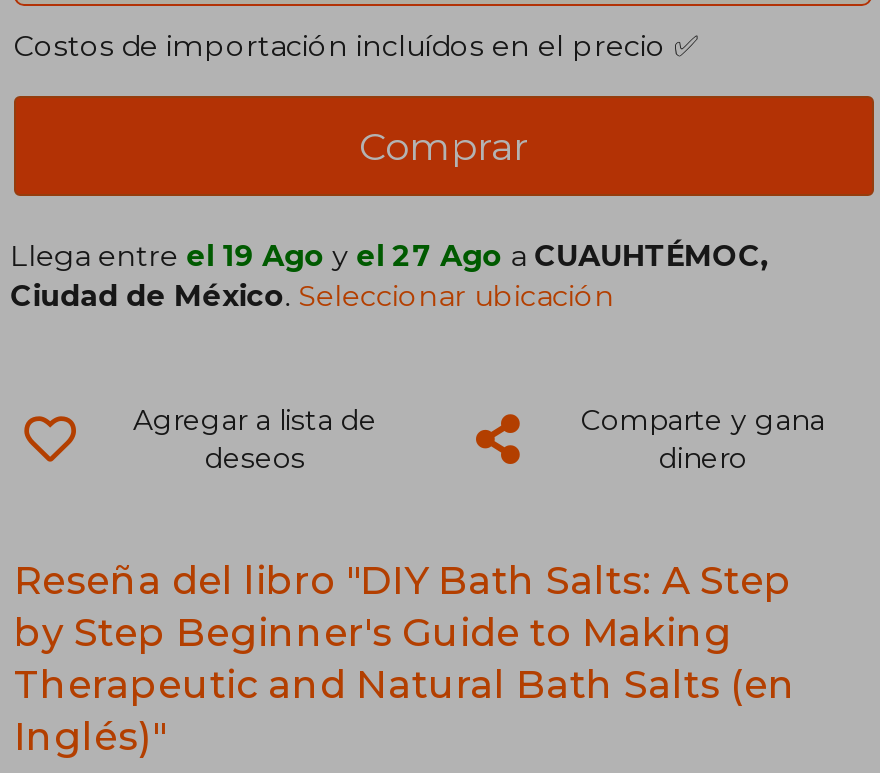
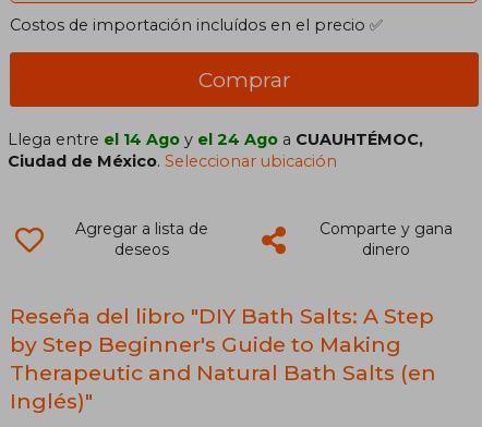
- Llega entre el 19 Ago y el 27 Ago a CUAUHTÉMOC,
+ Llega entre el 14 Ago y el 24 Ago a CUAUHTÉMOC,
